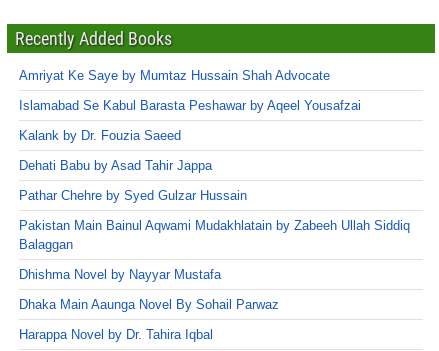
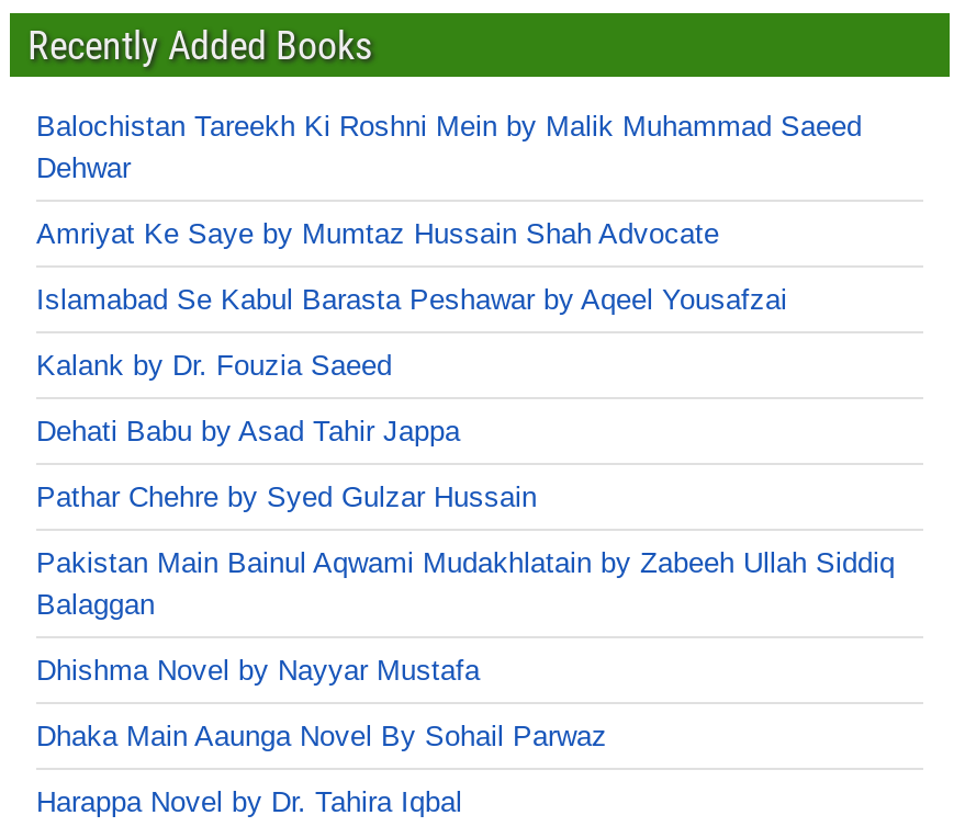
+ Balochistan Tareekh Ki Roshni Mein by Malik Muhammad Saeed
+ Dehwar
